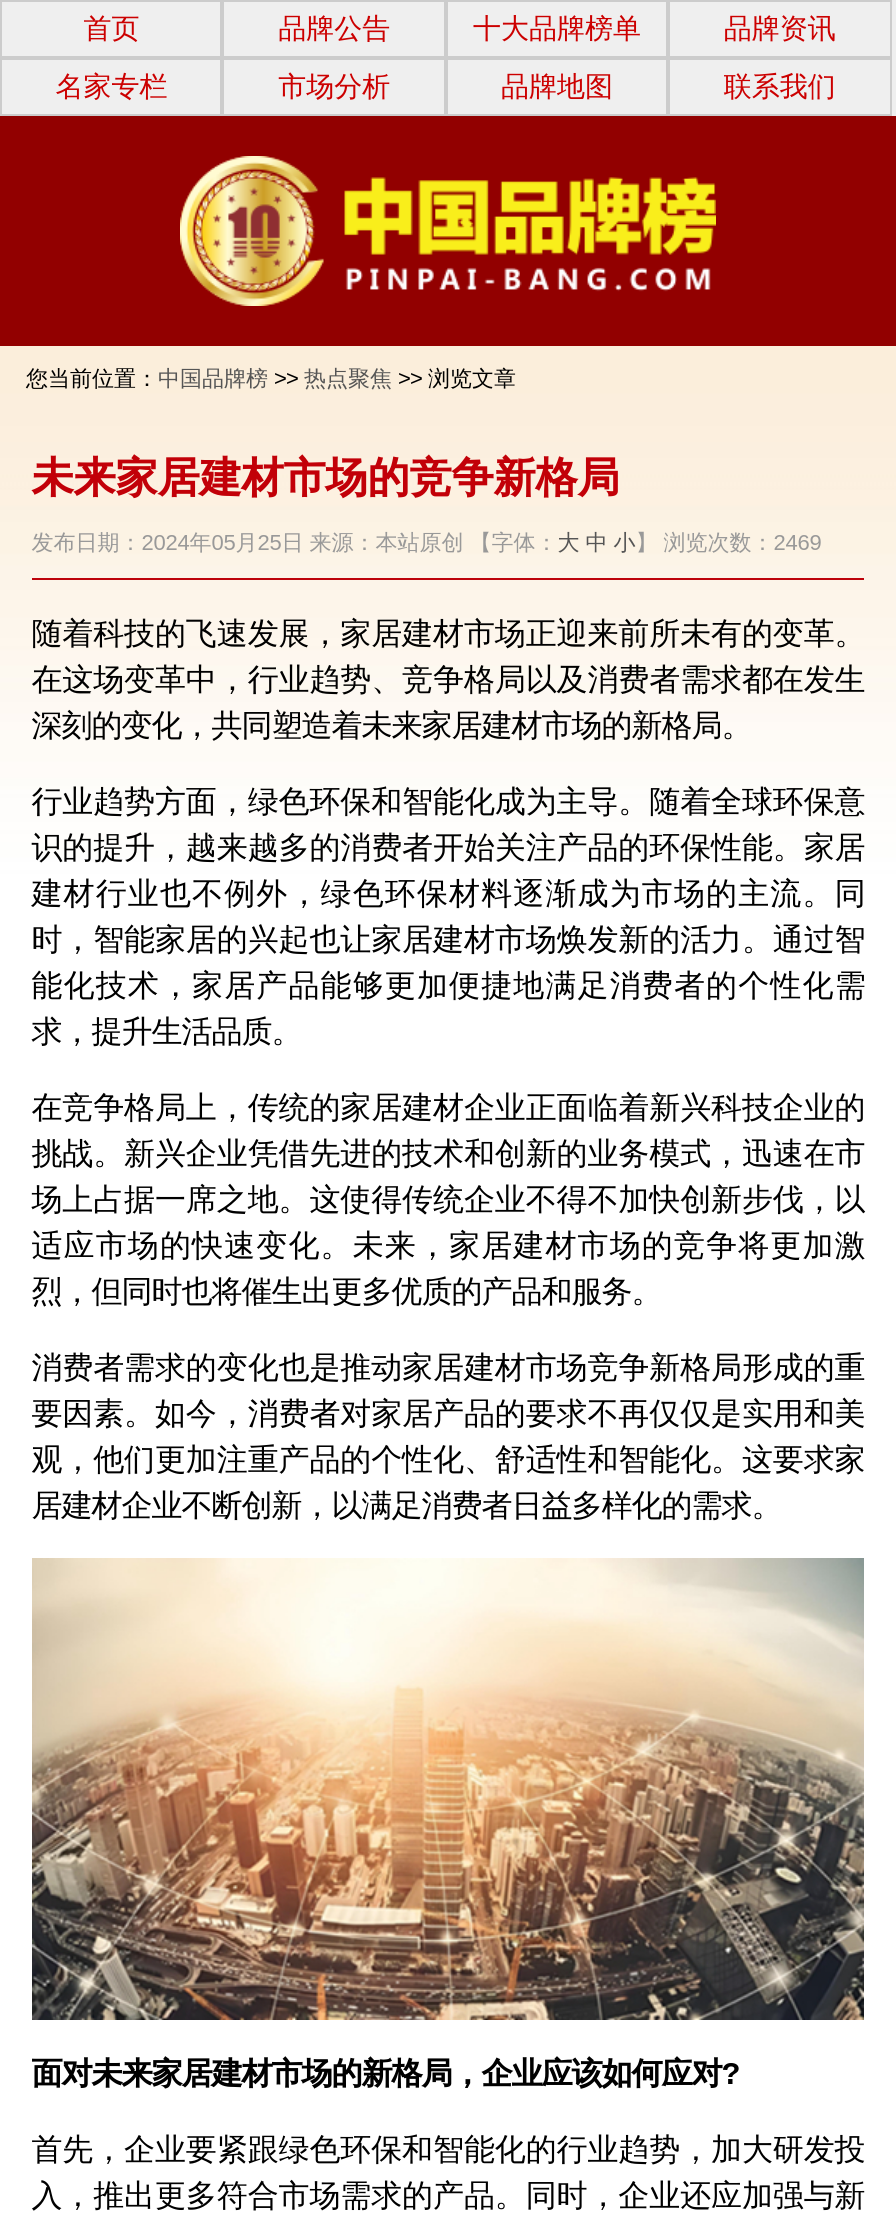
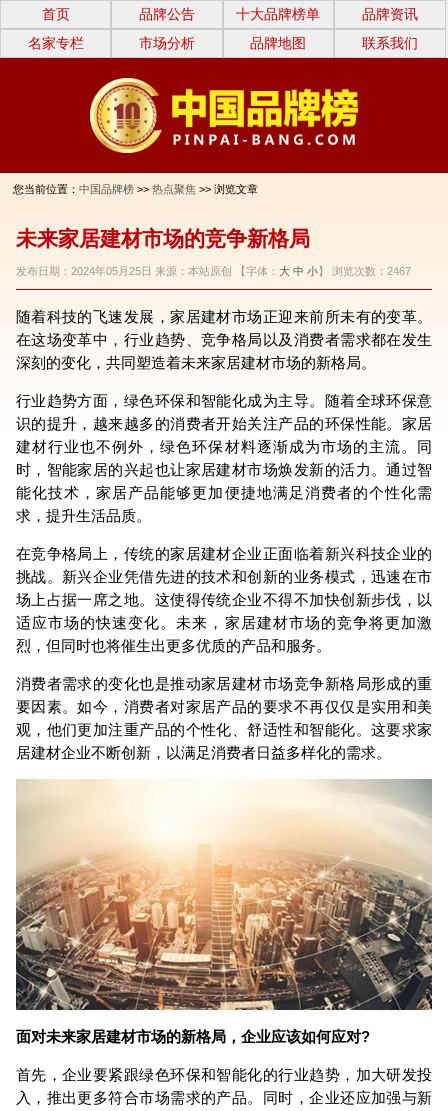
- 发布日期：2024年05月25日 来源：本站原创【字体：大 中 小】 浏览次数：2469
+ 发布日期：2024年05月25日 来源：本站原创【字体：大 中 小】 浏览次数：2467
